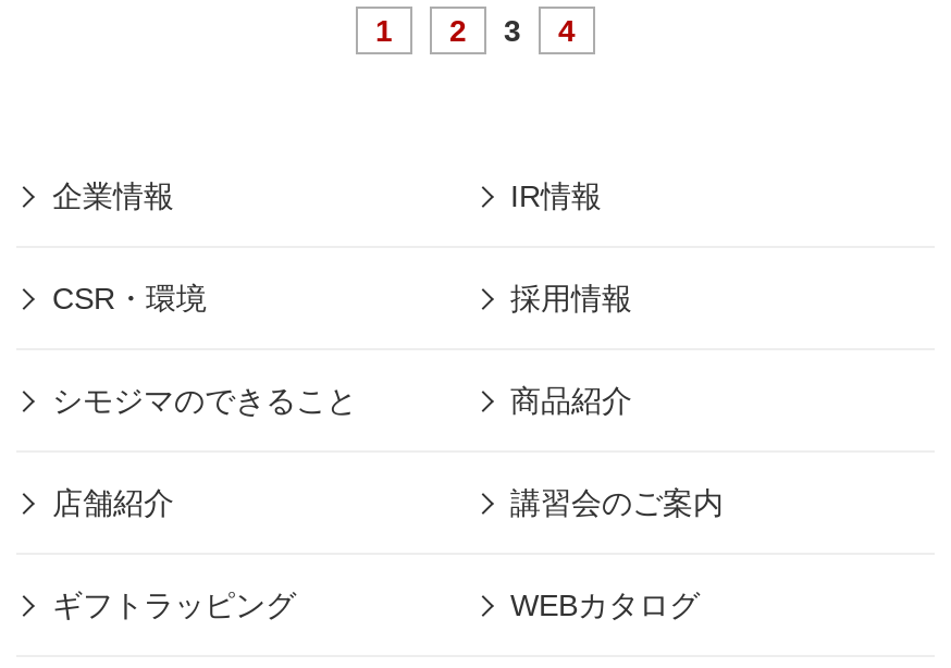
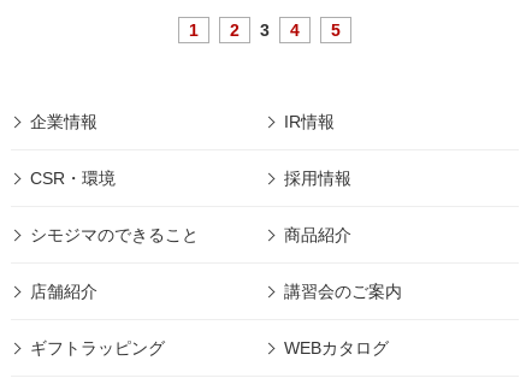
+ 5
